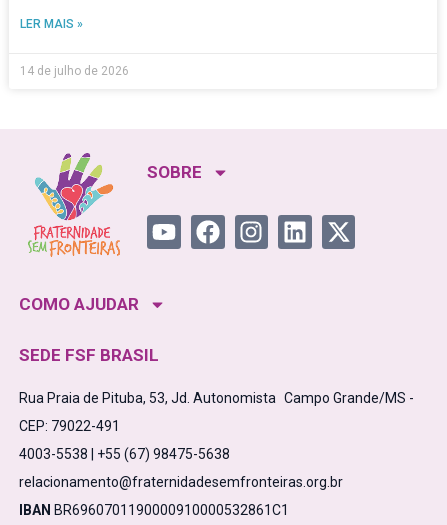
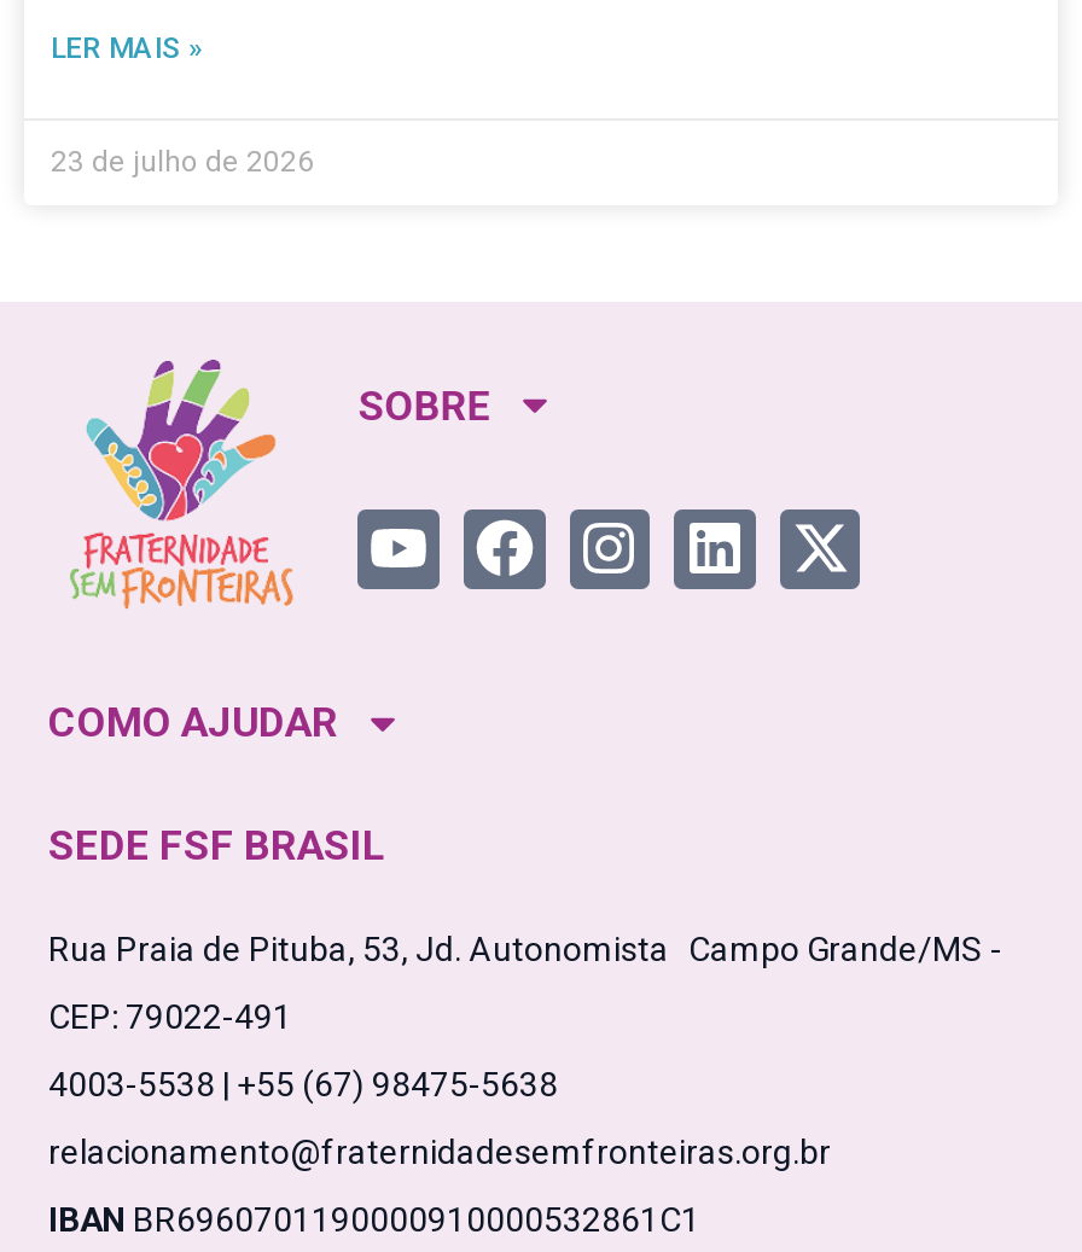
- 14 de julho de 2026
+ 23 de julho de 2026
